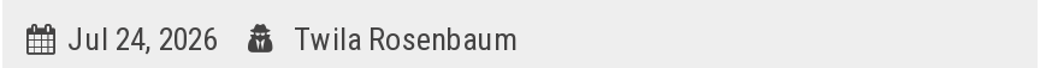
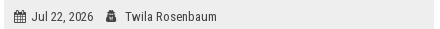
- Jul 24, 2026 Twila Rosenbaum
+ Jul 22, 2026 Twila Rosenbaum
